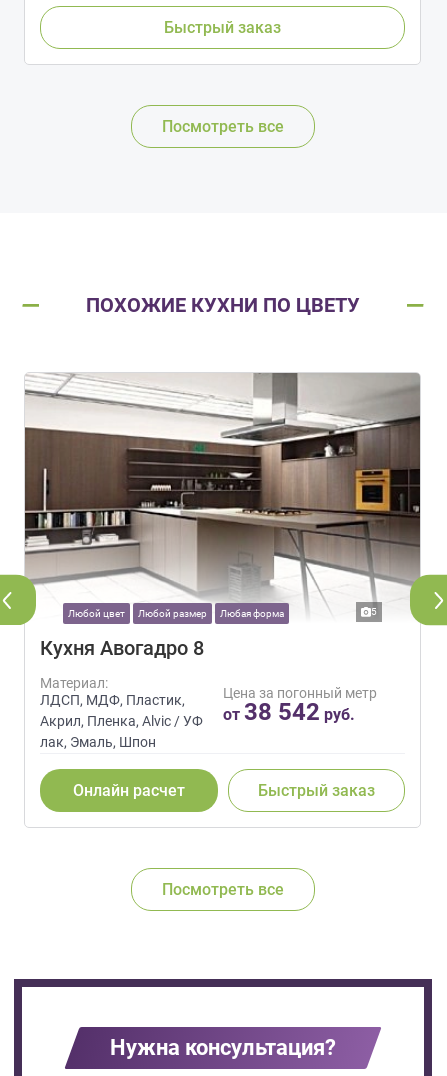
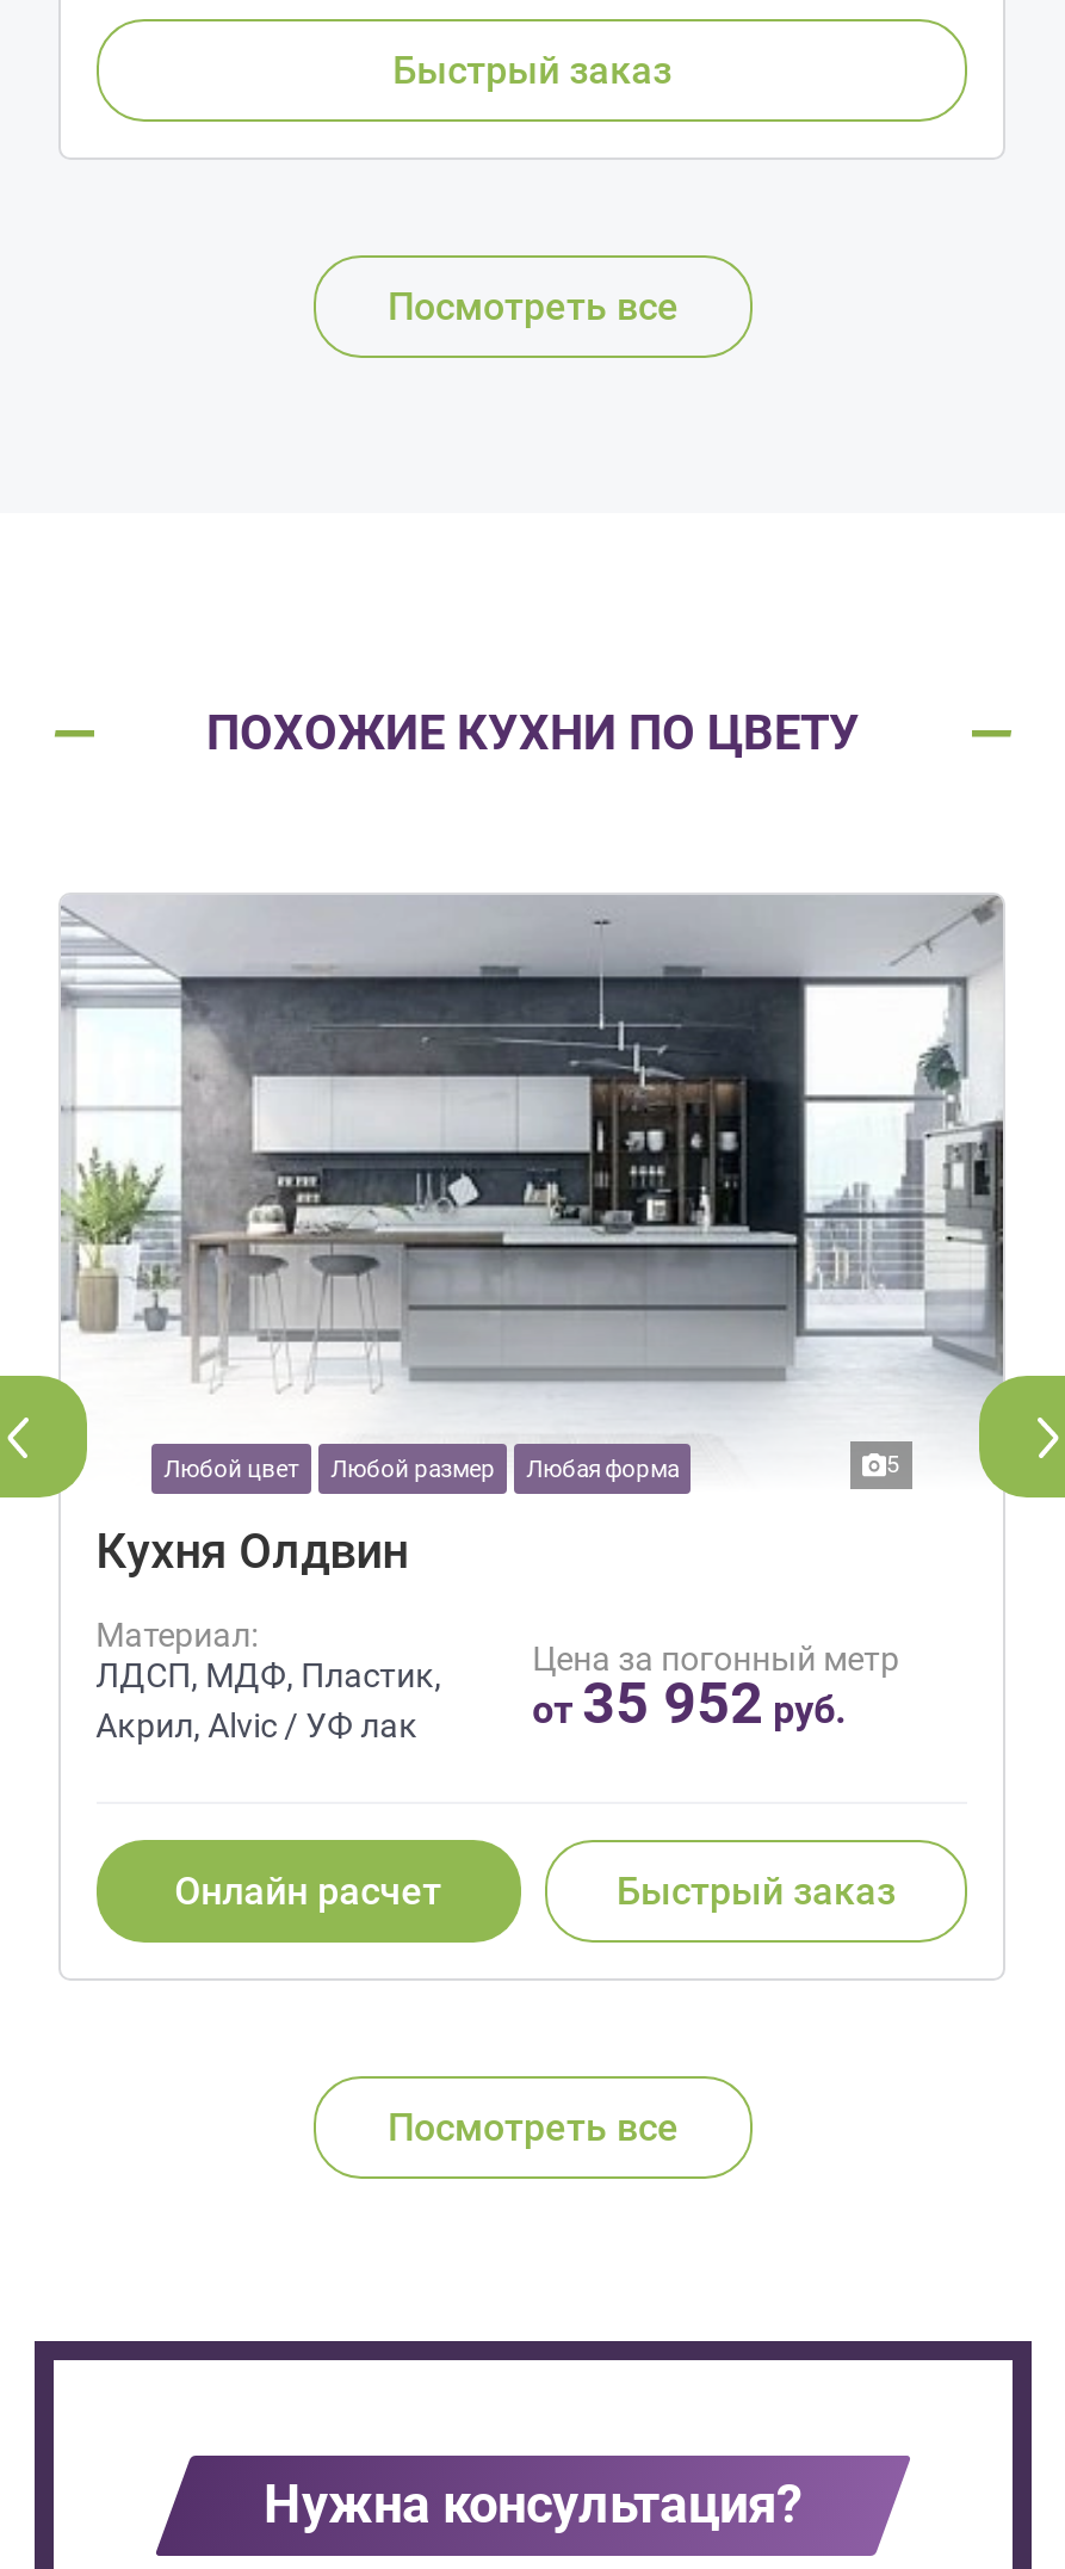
- [image]
- Кухня Авогадро 8
+ [image]
+ Кухня Олдвин

- от38 542руб.
+ от35 952руб.

- Акрил, Пленка, Alvic / УФ
- лак, Эмаль, Шпон
+ Акрил, Alvic / УФ лак
